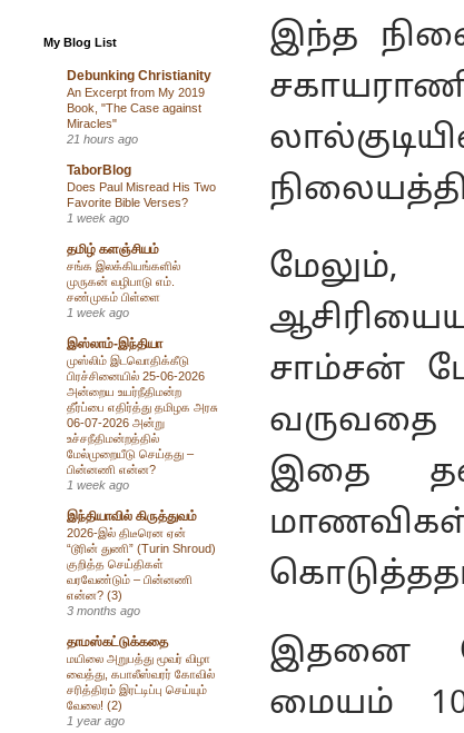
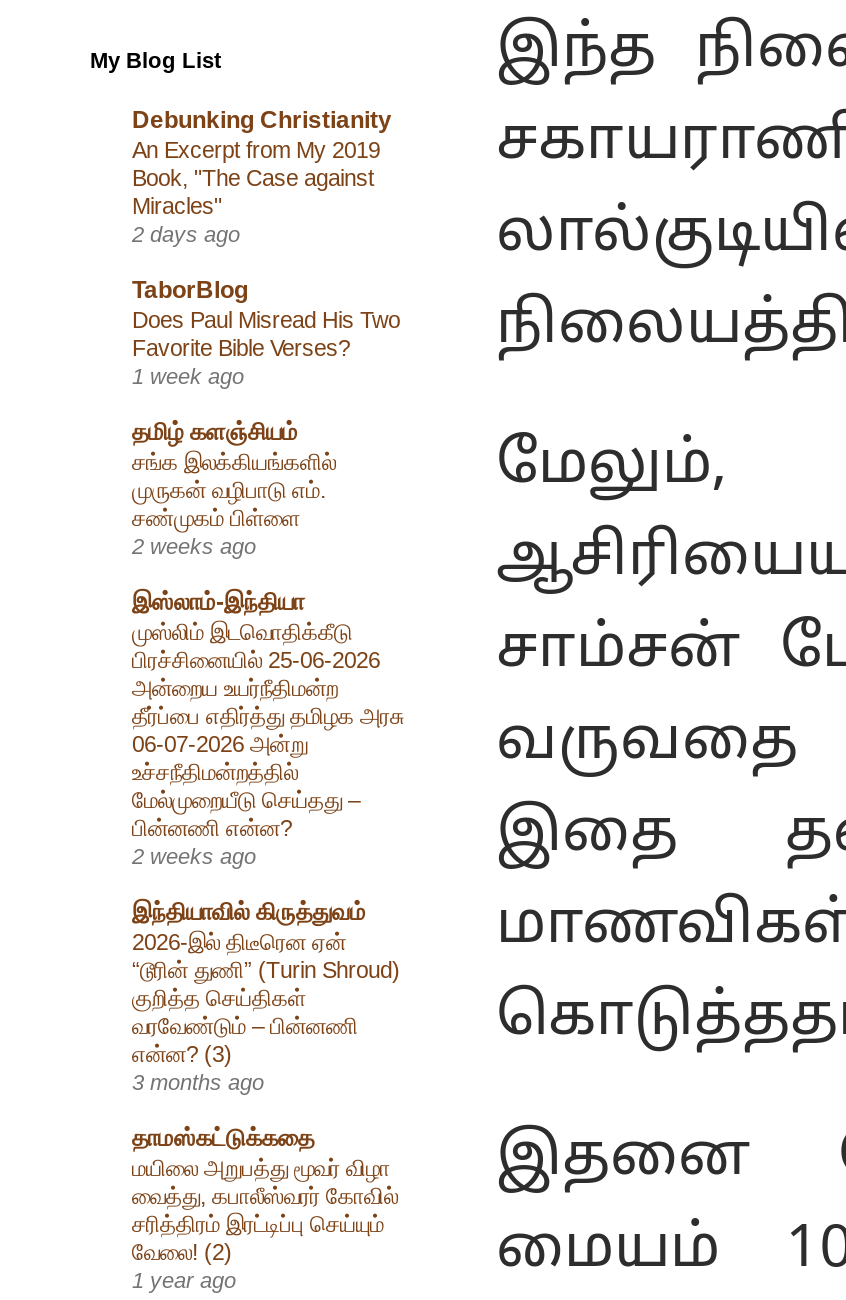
- 21 hours ago
+ 2 days ago

- 1 week ago
+ 2 weeks ago

- 1 week ago
+ 2 weeks ago
